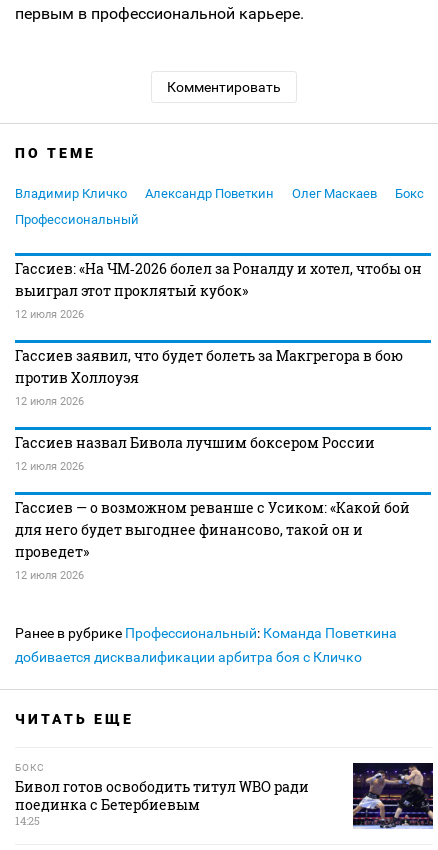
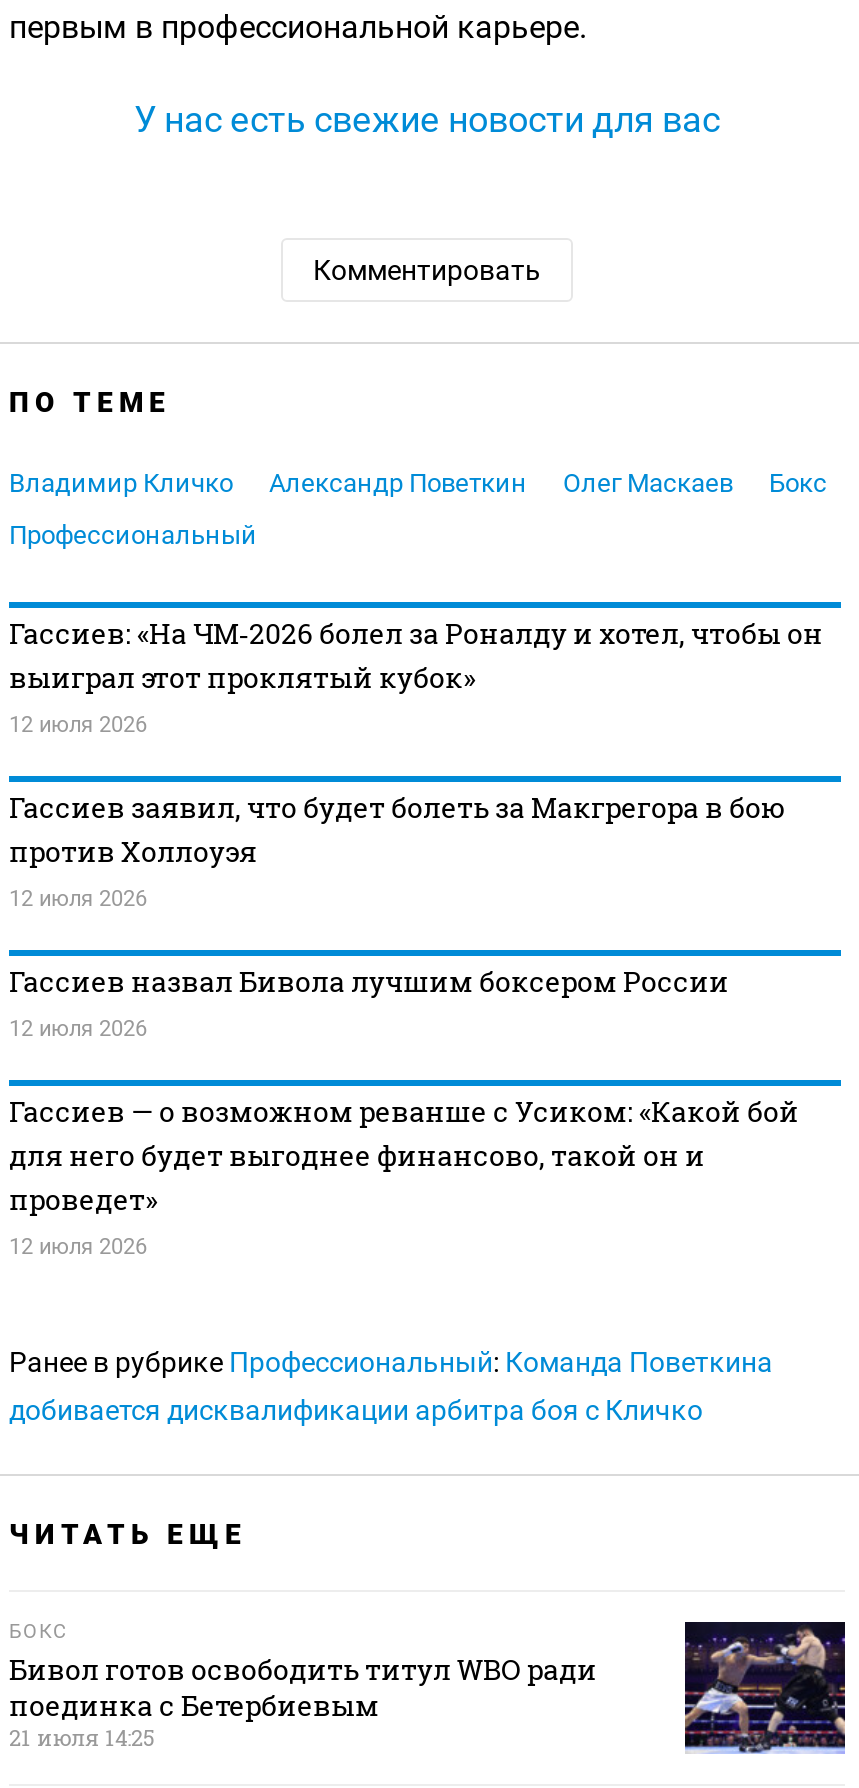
+ У нас есть свежие новости для вас

- 14:25
+ 21 июля 14:25
